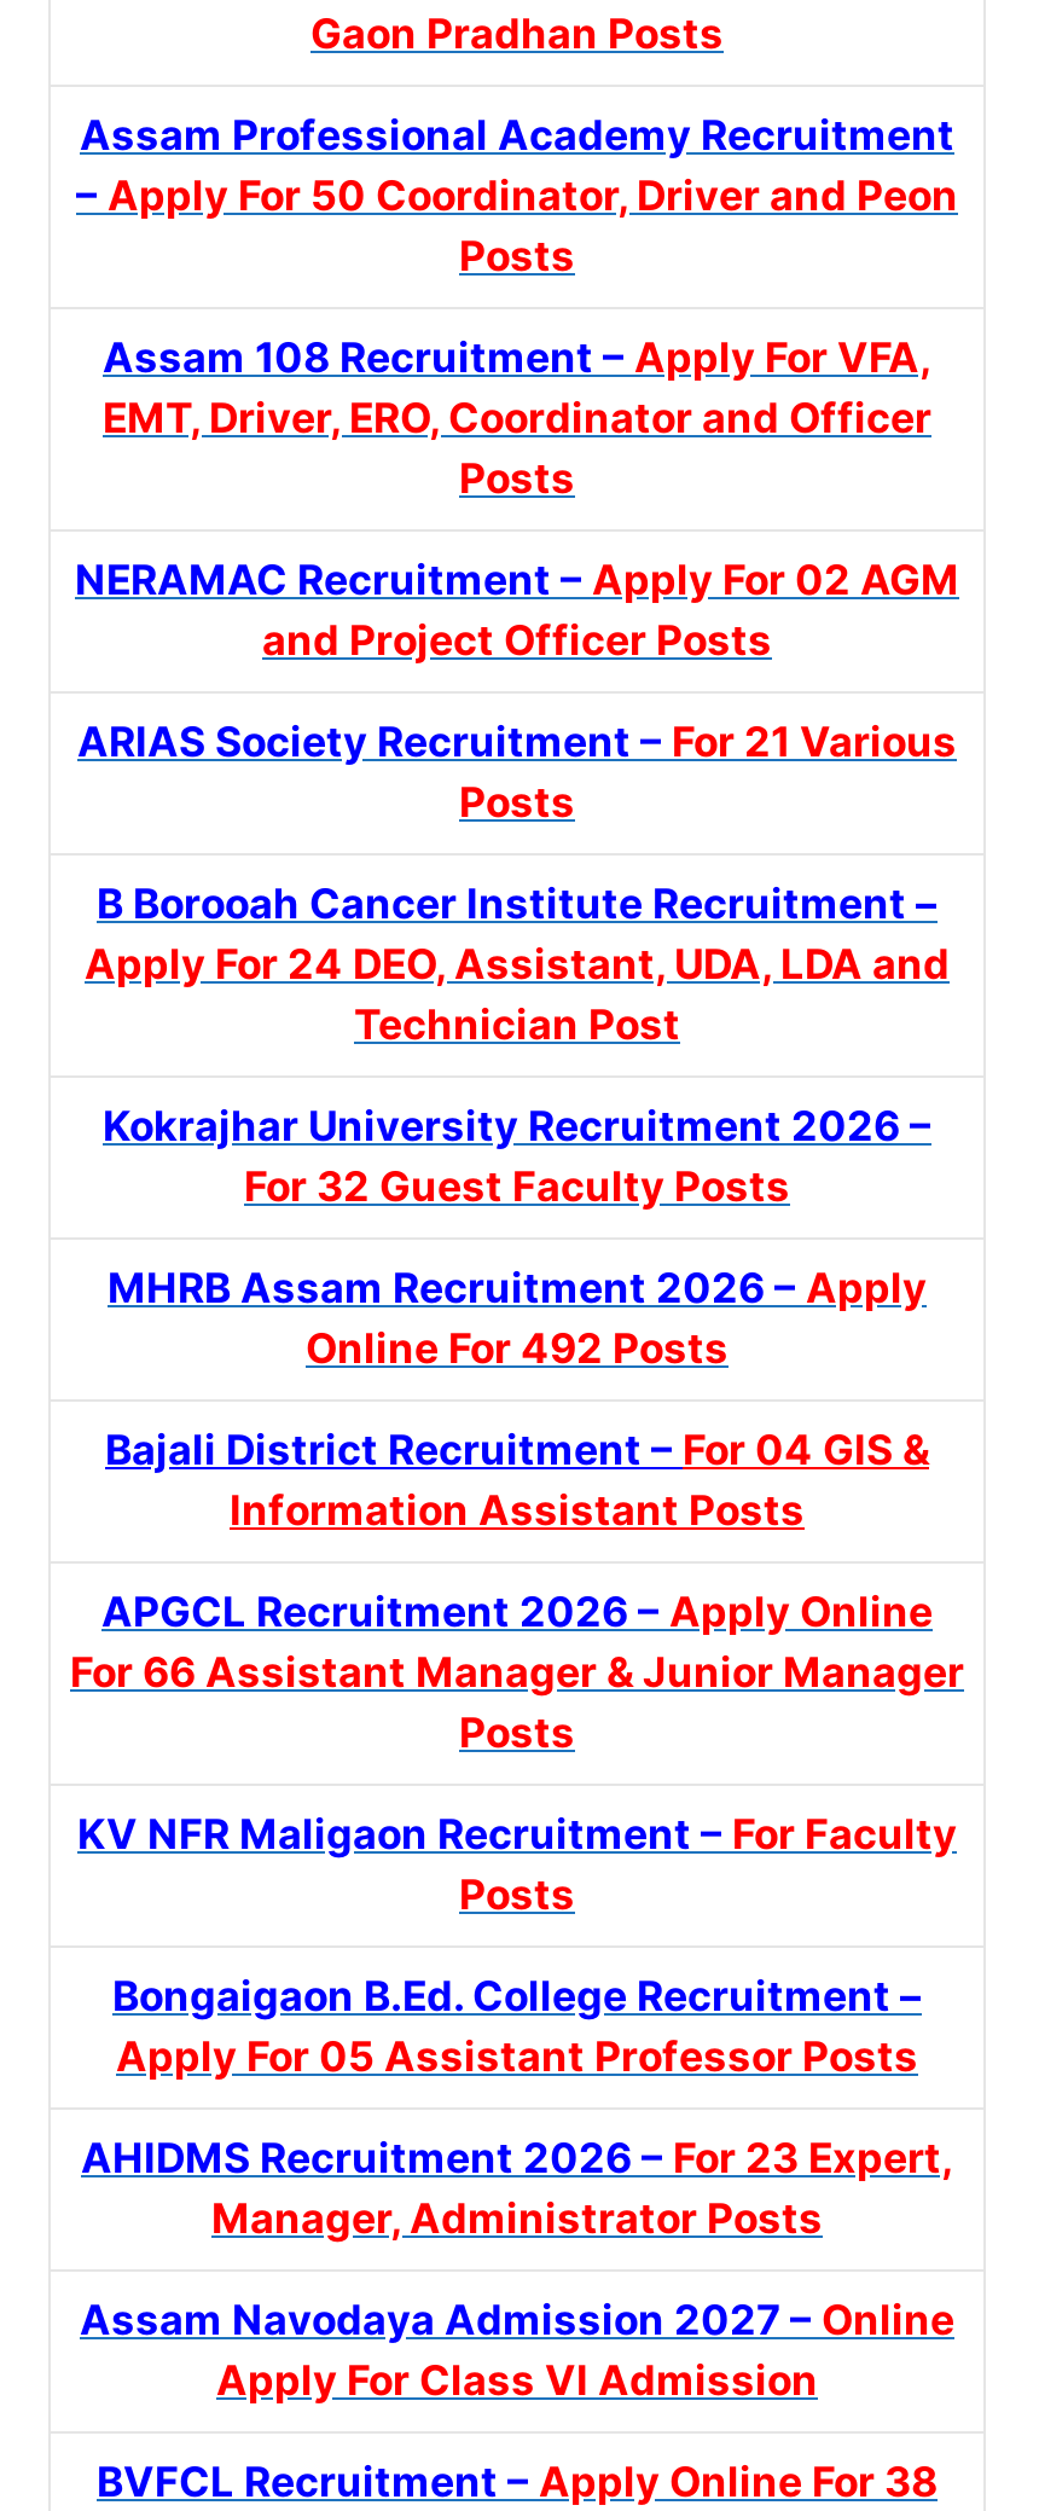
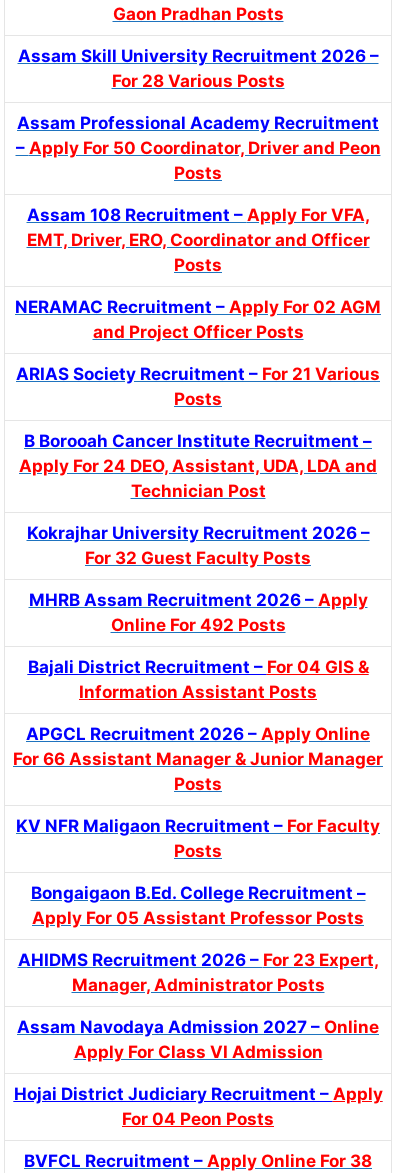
+ Assam Skill University Recruitment 2026 –
+ For 28 Various Posts

+ Hojai District Judiciary Recruitment – Apply
+ For 04 Peon Posts
